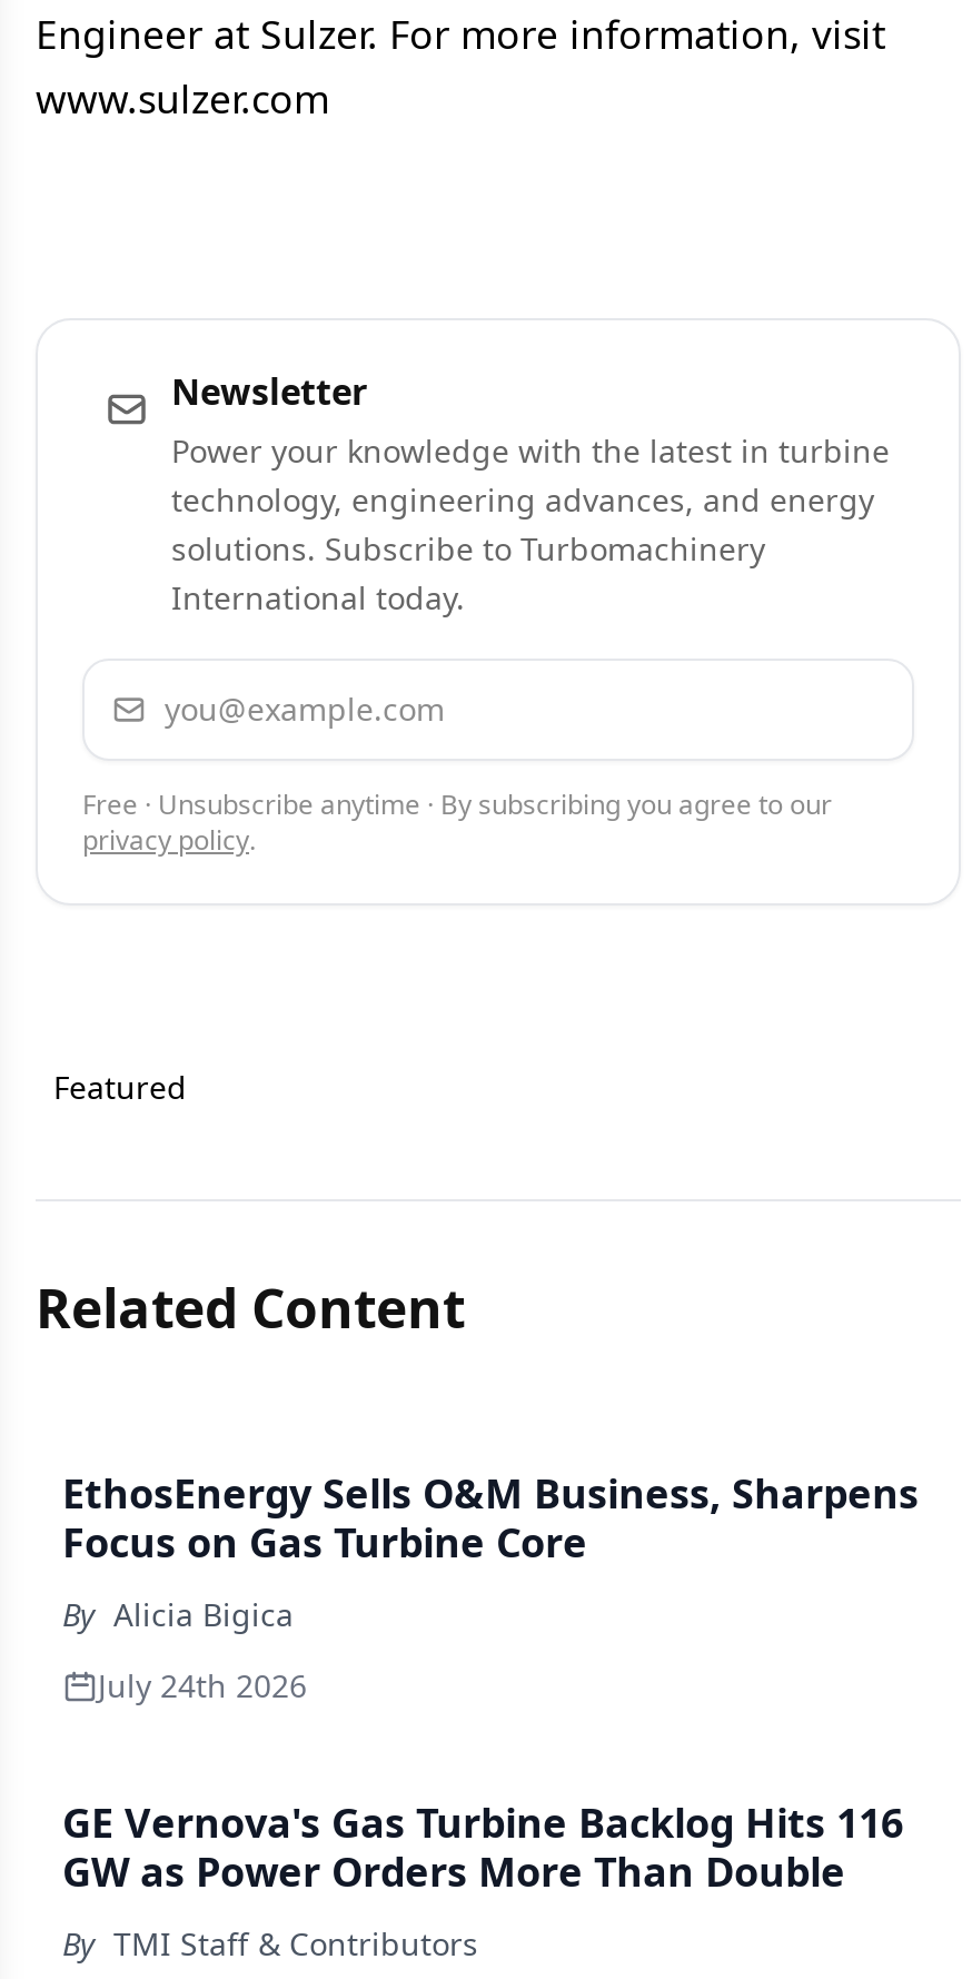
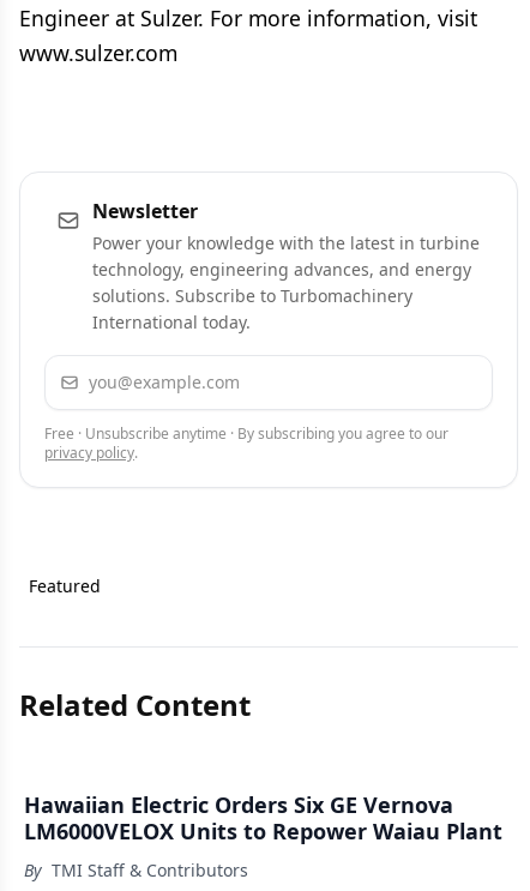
- EthosEnergy Sells O&M Business, Sharpens
- Focus on Gas Turbine Core
- By Alicia Bigica
- July 24th 2026
- GE Vernova's Gas Turbine Backlog Hits 116
- GW as Power Orders More Than Double
+ Hawaiian Electric Orders Six GE Vernova
+ LM6000VELOX Units to Repower Waiau Plant
